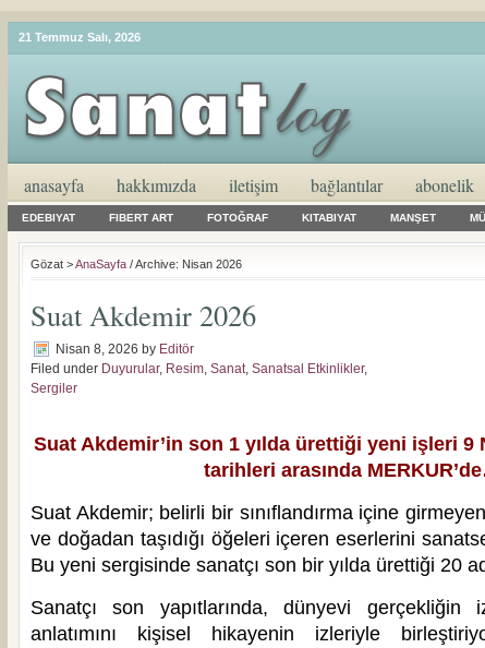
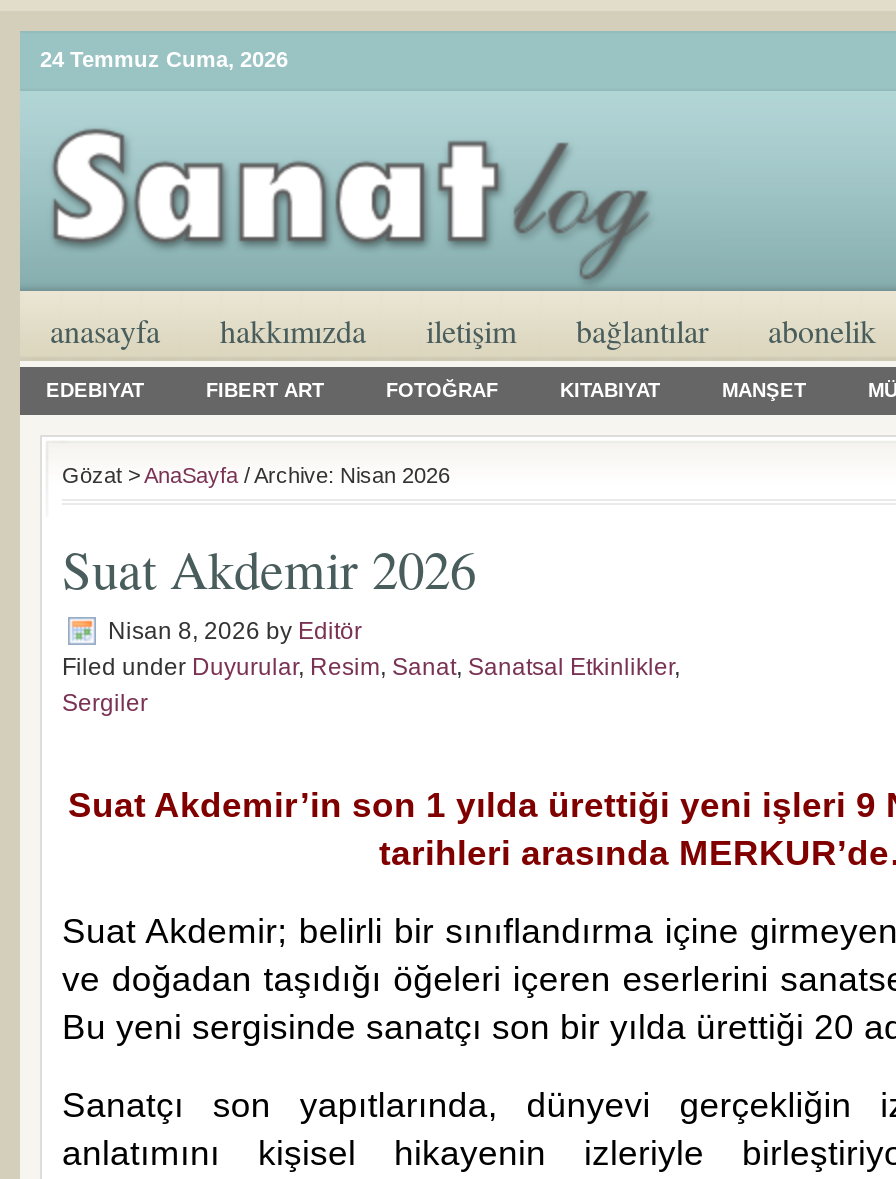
- 21 Temmuz Salı, 2026
+ 24 Temmuz Cuma, 2026
